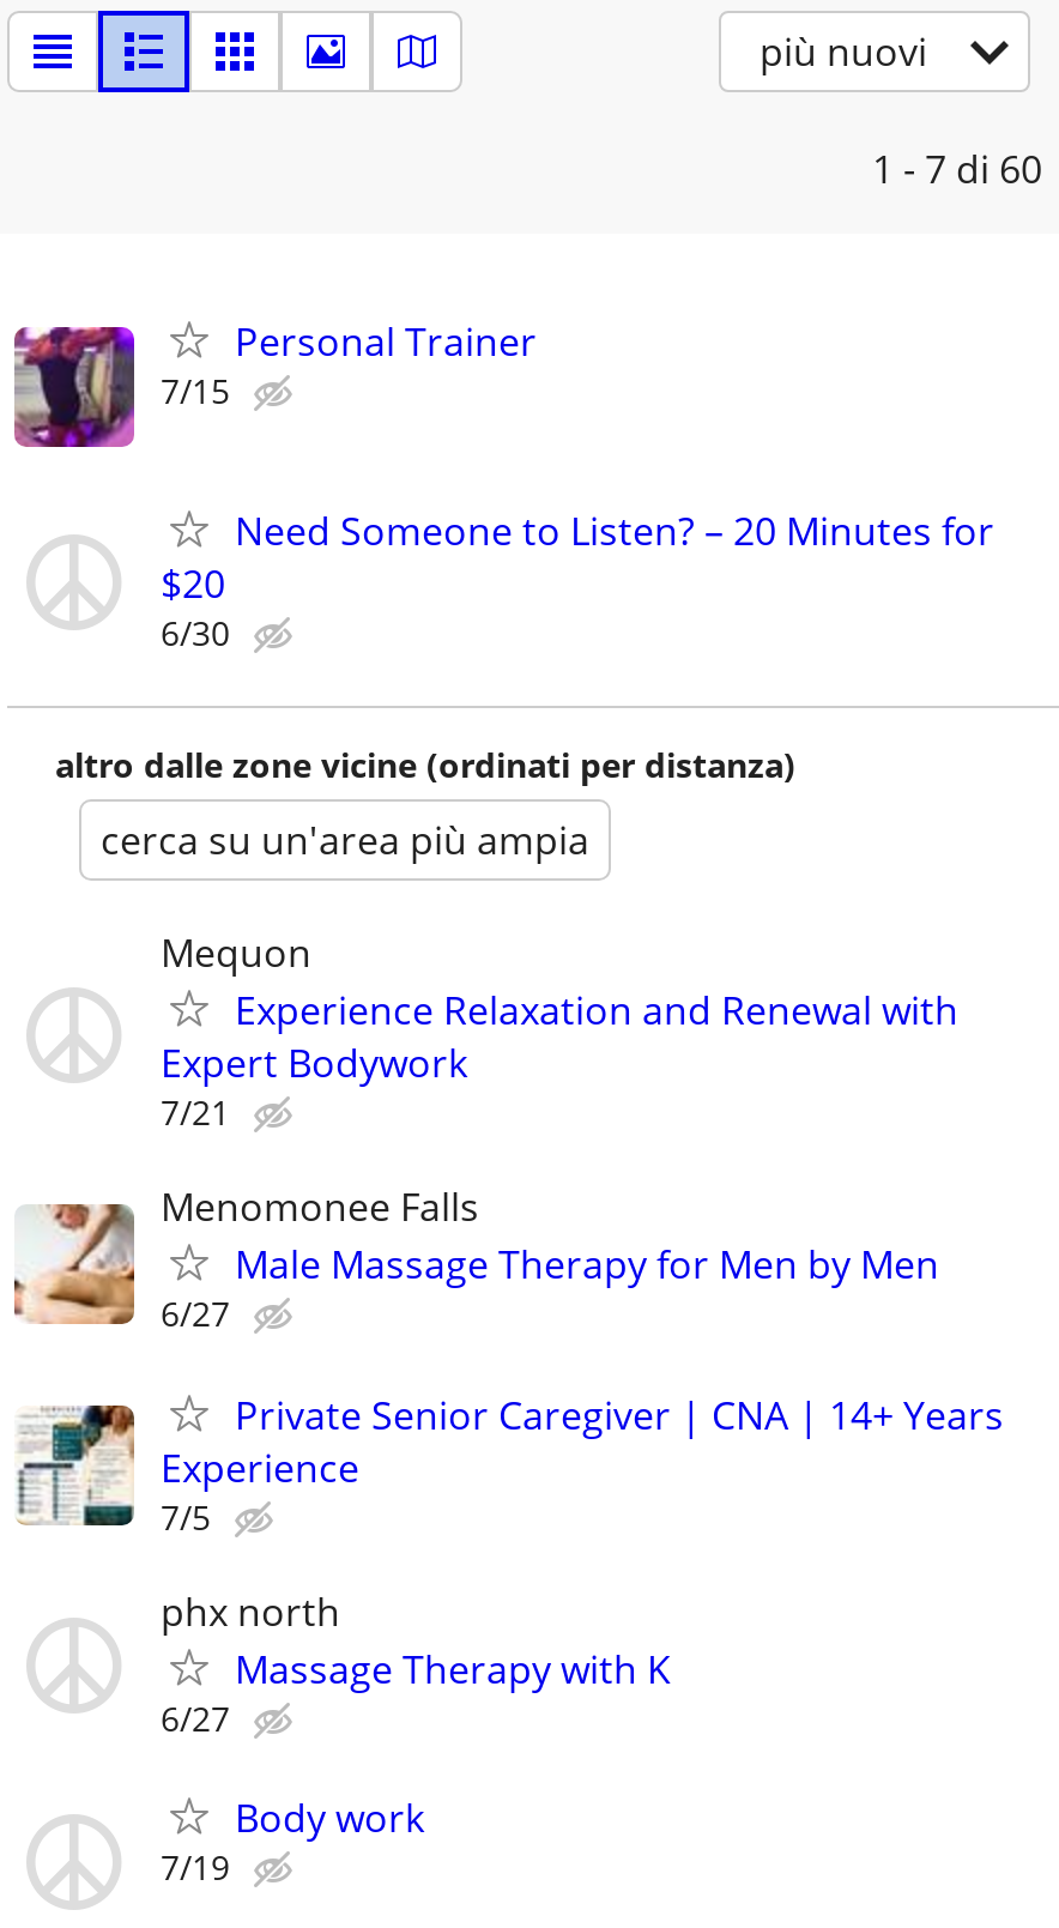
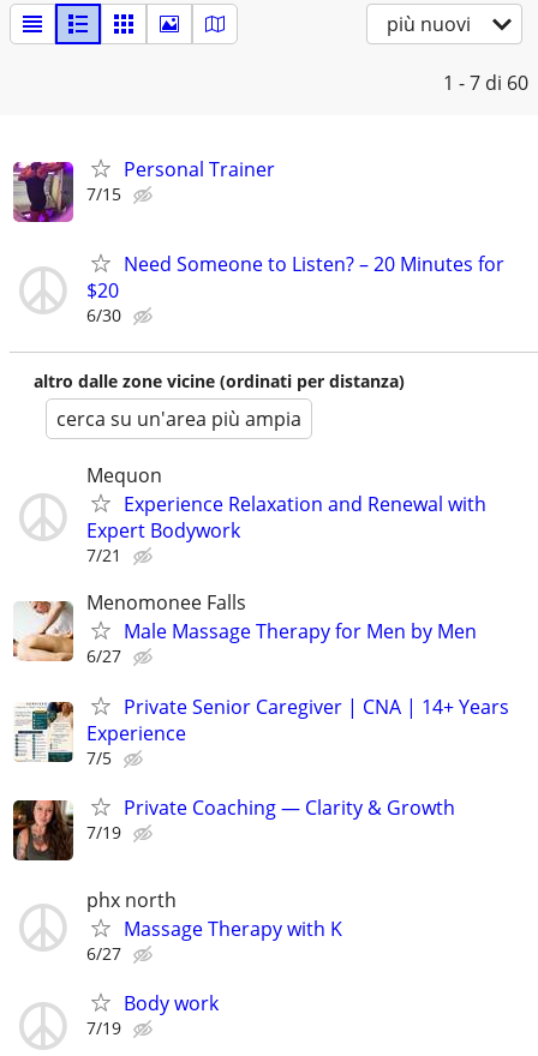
+ [image]
+ Private Coaching — Clarity & Growth
+ 7/19
